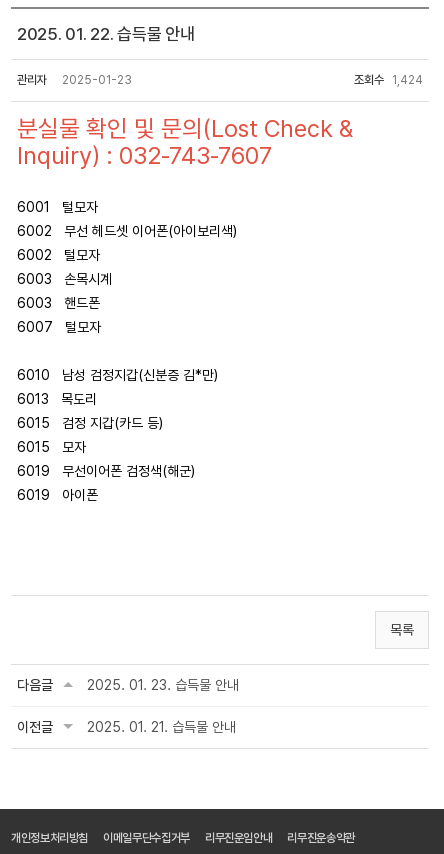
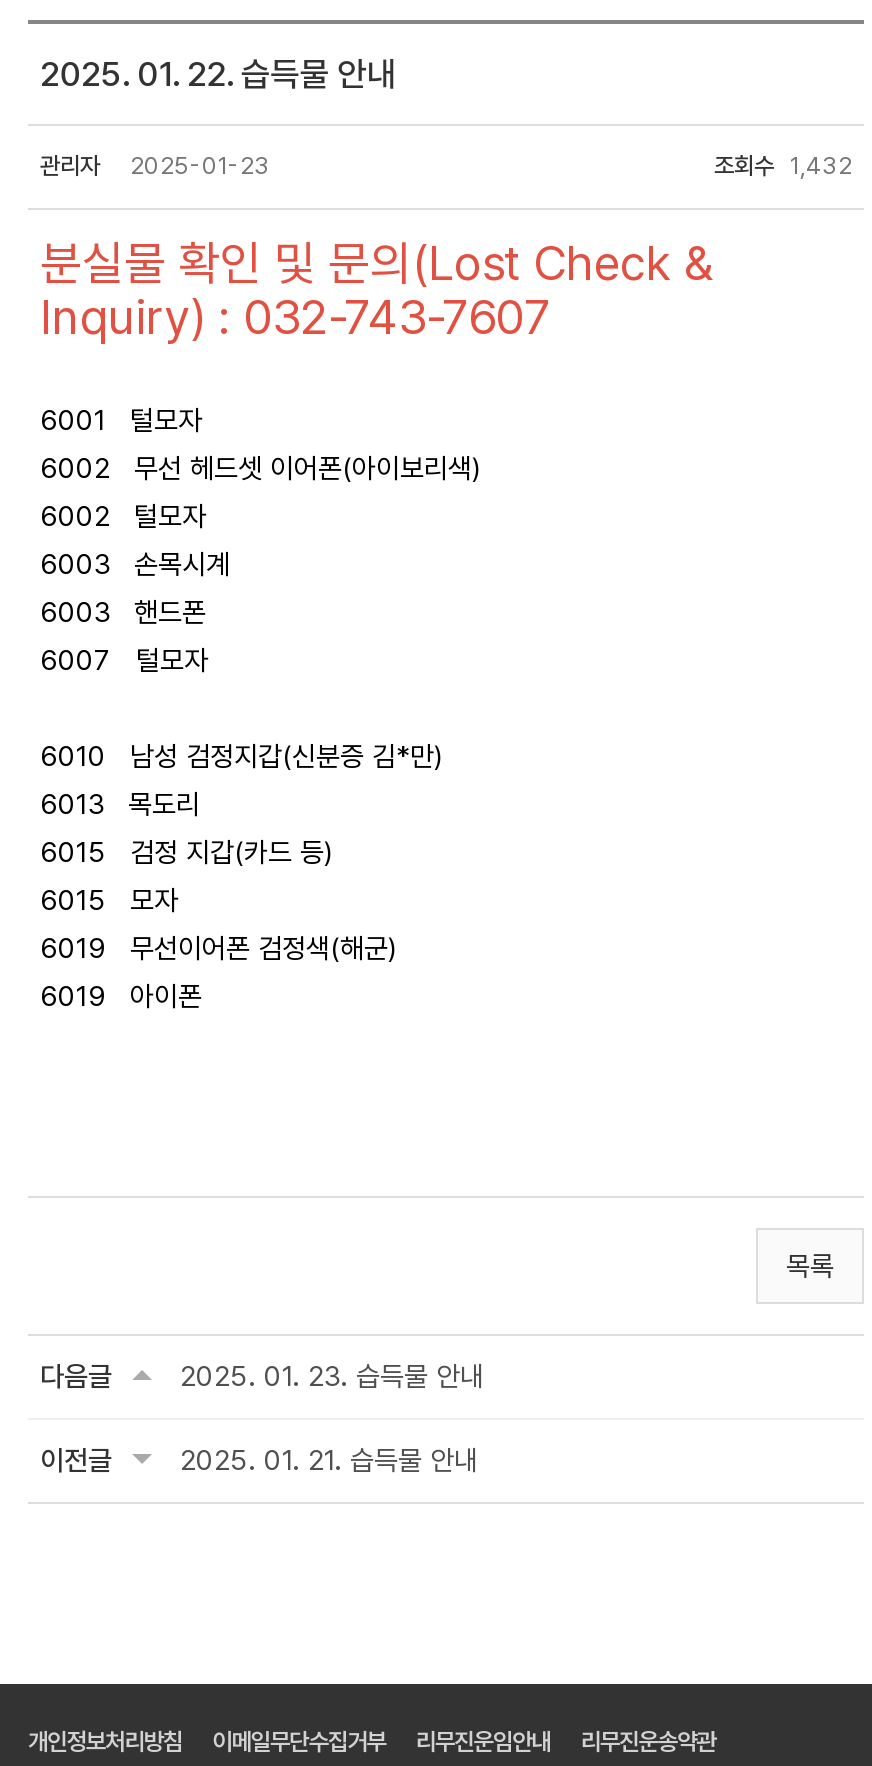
- 조회수 1,424
+ 조회수 1,432
